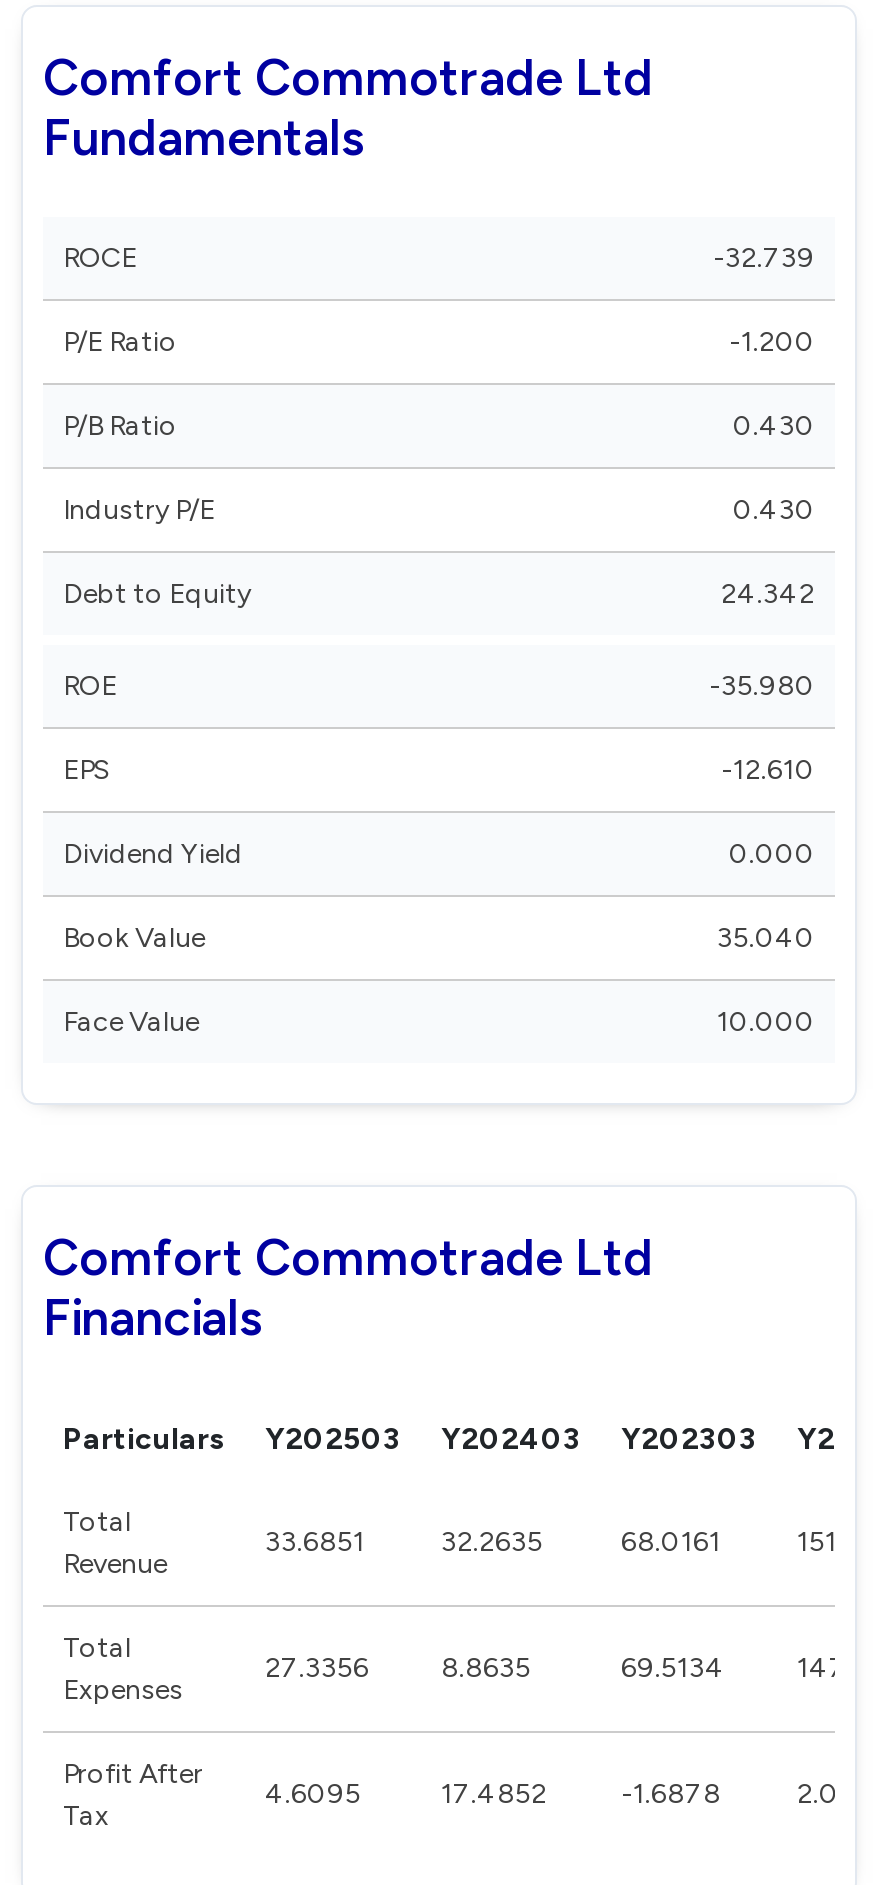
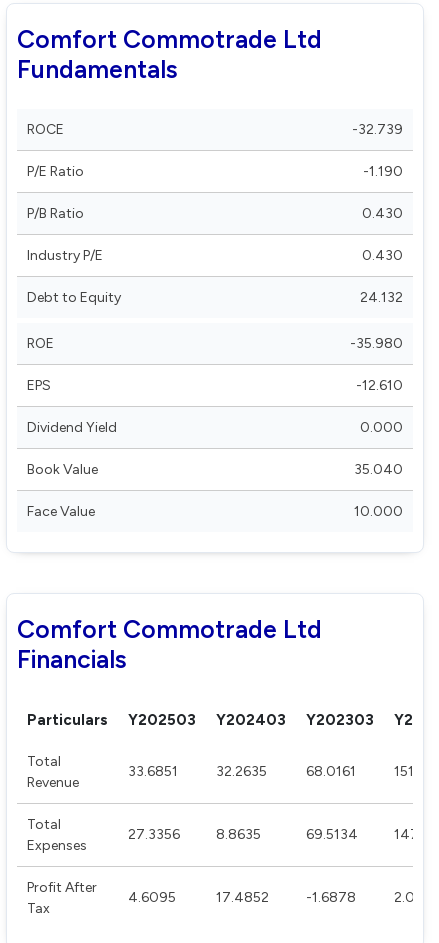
- -1.200
+ -1.190

- 24.342
+ 24.132
